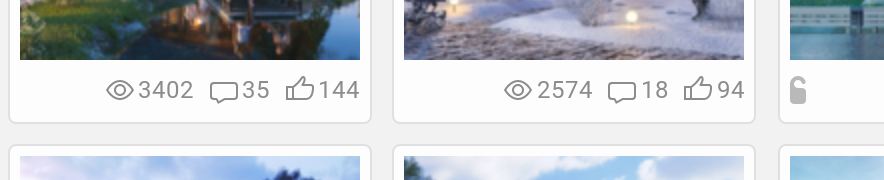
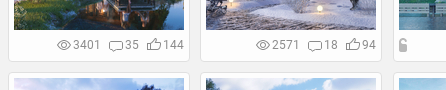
- 3402 35 144
+ 3401 35 144

- 2574 18 94
+ 2571 18 94
